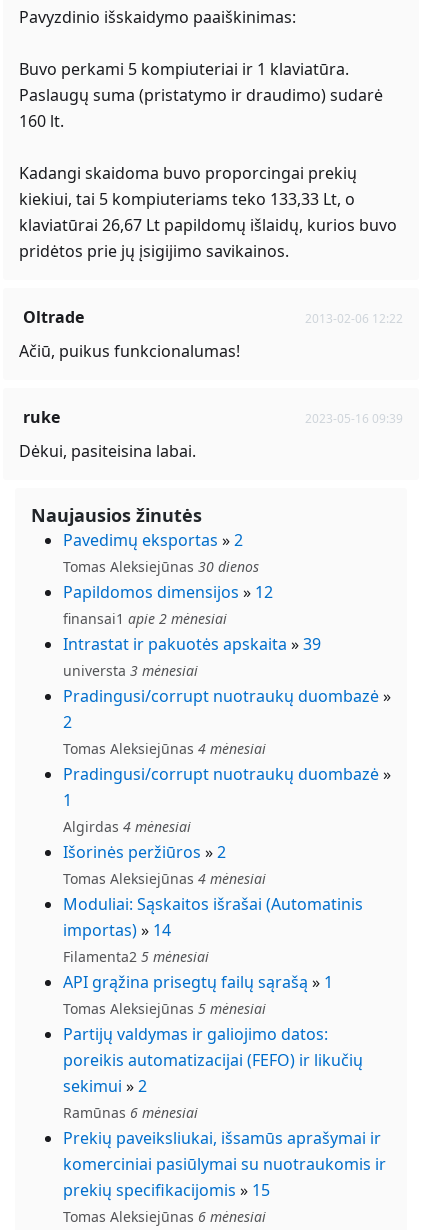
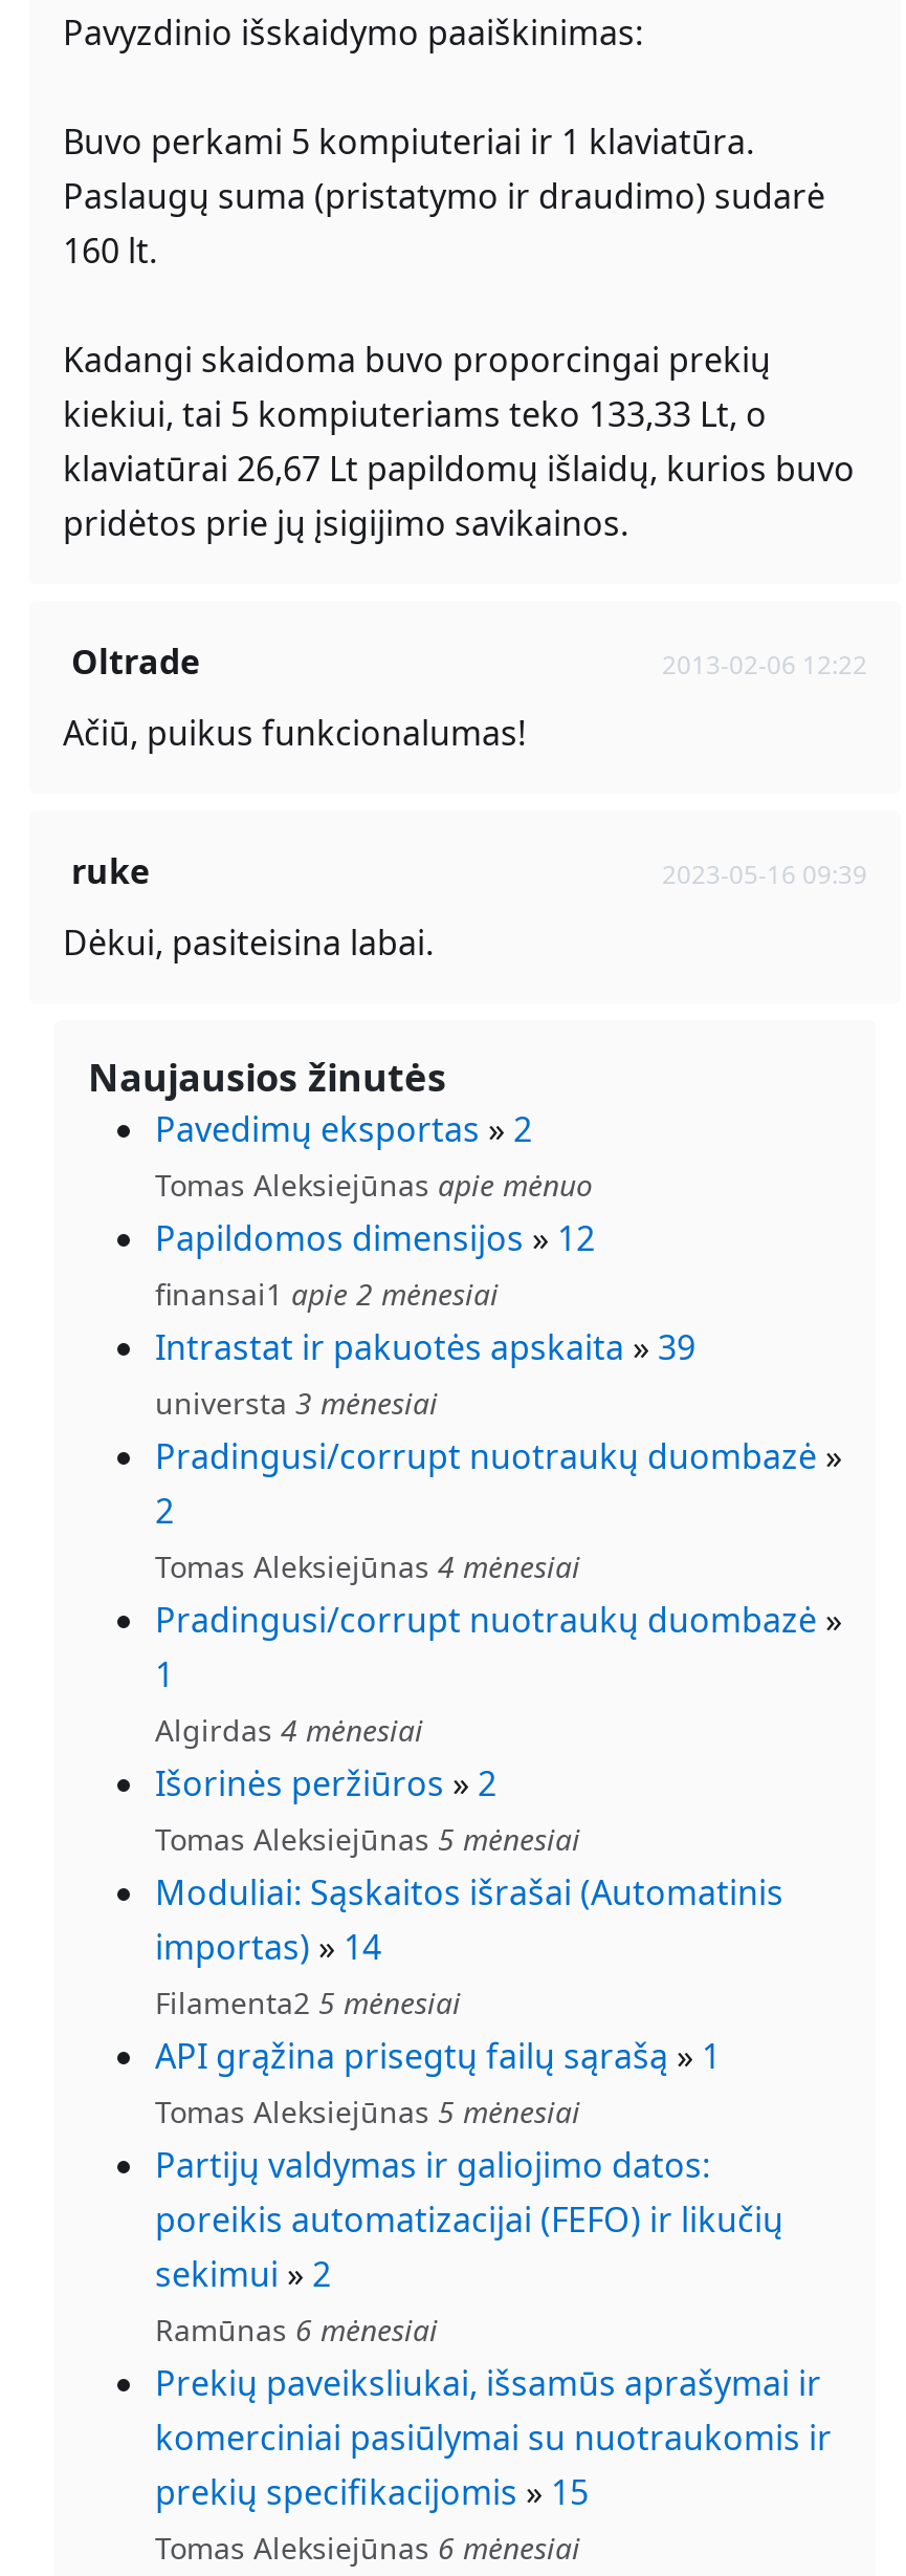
- Tomas Aleksiejūnas 30 dienos
+ Tomas Aleksiejūnas apie mėnuo

- Tomas Aleksiejūnas 4 mėnesiai
+ Tomas Aleksiejūnas 5 mėnesiai
